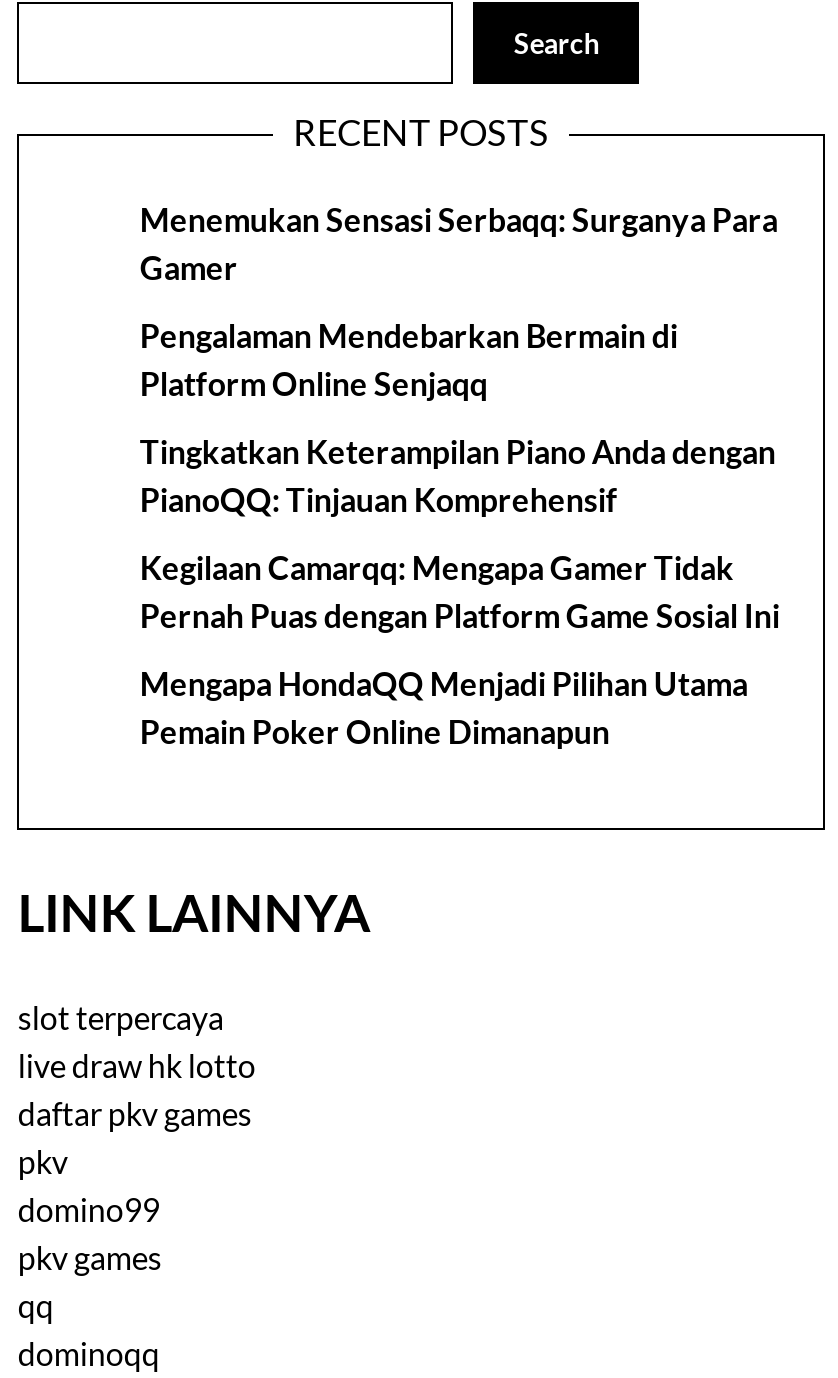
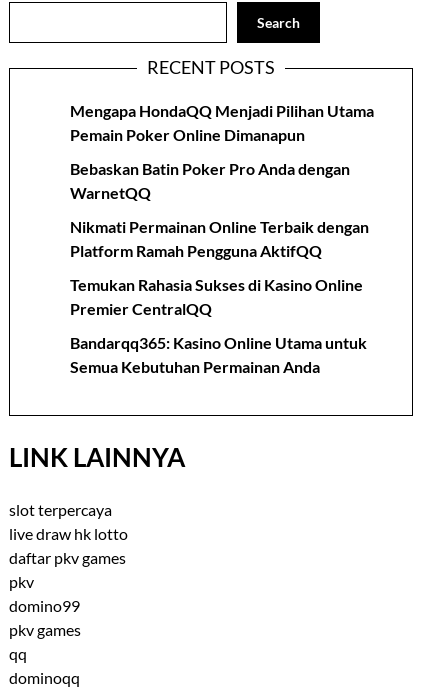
- Menemukan Sensasi Serbaqq: Surganya Para
- Gamer
- Pengalaman Mendebarkan Bermain di
- Platform Online Senjaqq
- Tingkatkan Keterampilan Piano Anda dengan
- PianoQQ: Tinjauan Komprehensif
- Kegilaan Camarqq: Mengapa Gamer Tidak
- Pernah Puas dengan Platform Game Sosial Ini

moved up: Mengapa HondaQQ Menjadi Pilihan Utama | Pemain Poker Online Dimanapun

+ Bebaskan Batin Poker Pro Anda dengan
+ WarnetQQ
+ Nikmati Permainan Online Terbaik dengan
+ Platform Ramah Pengguna AktifQQ
+ Temukan Rahasia Sukses di Kasino Online
+ Premier CentralQQ
+ Bandarqq365: Kasino Online Utama untuk
+ Semua Kebutuhan Permainan Anda
